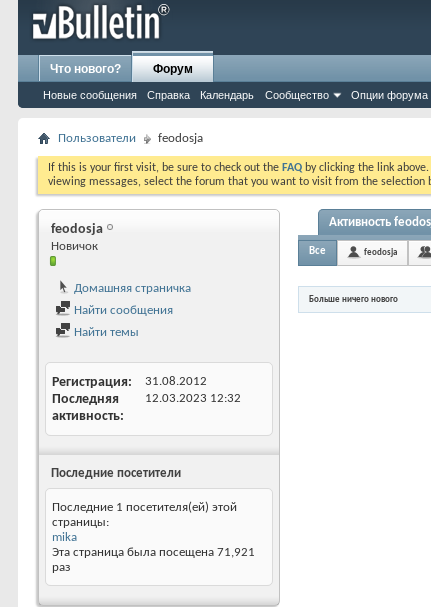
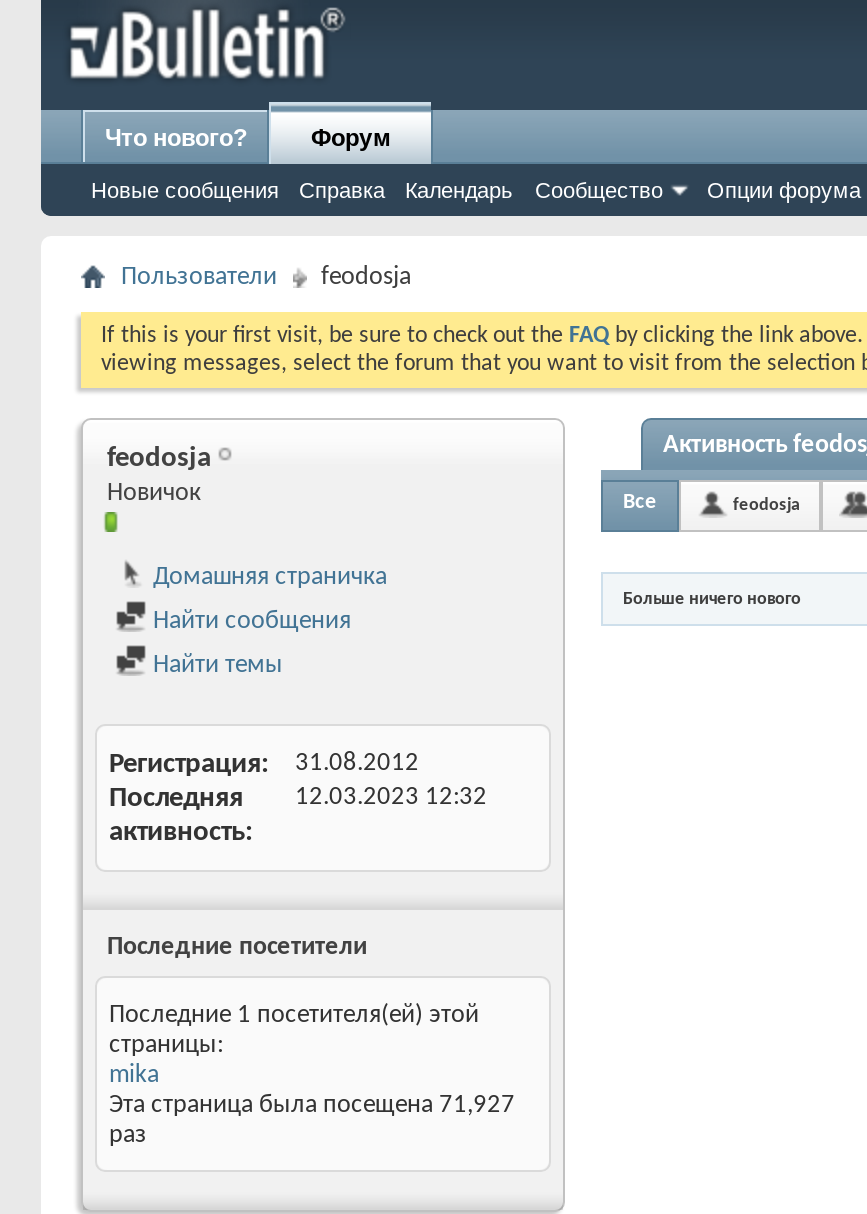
- Эта страница была посещена 71,921
+ Эта страница была посещена 71,927
